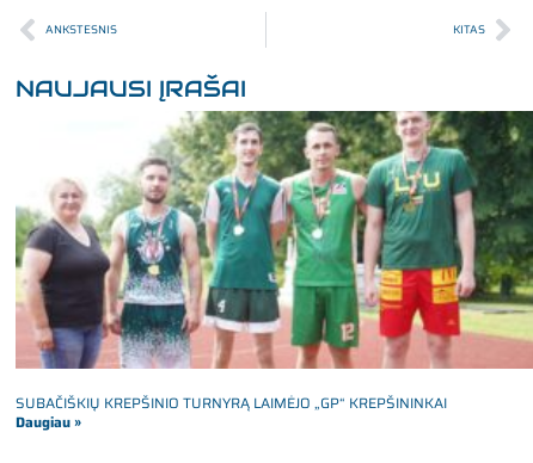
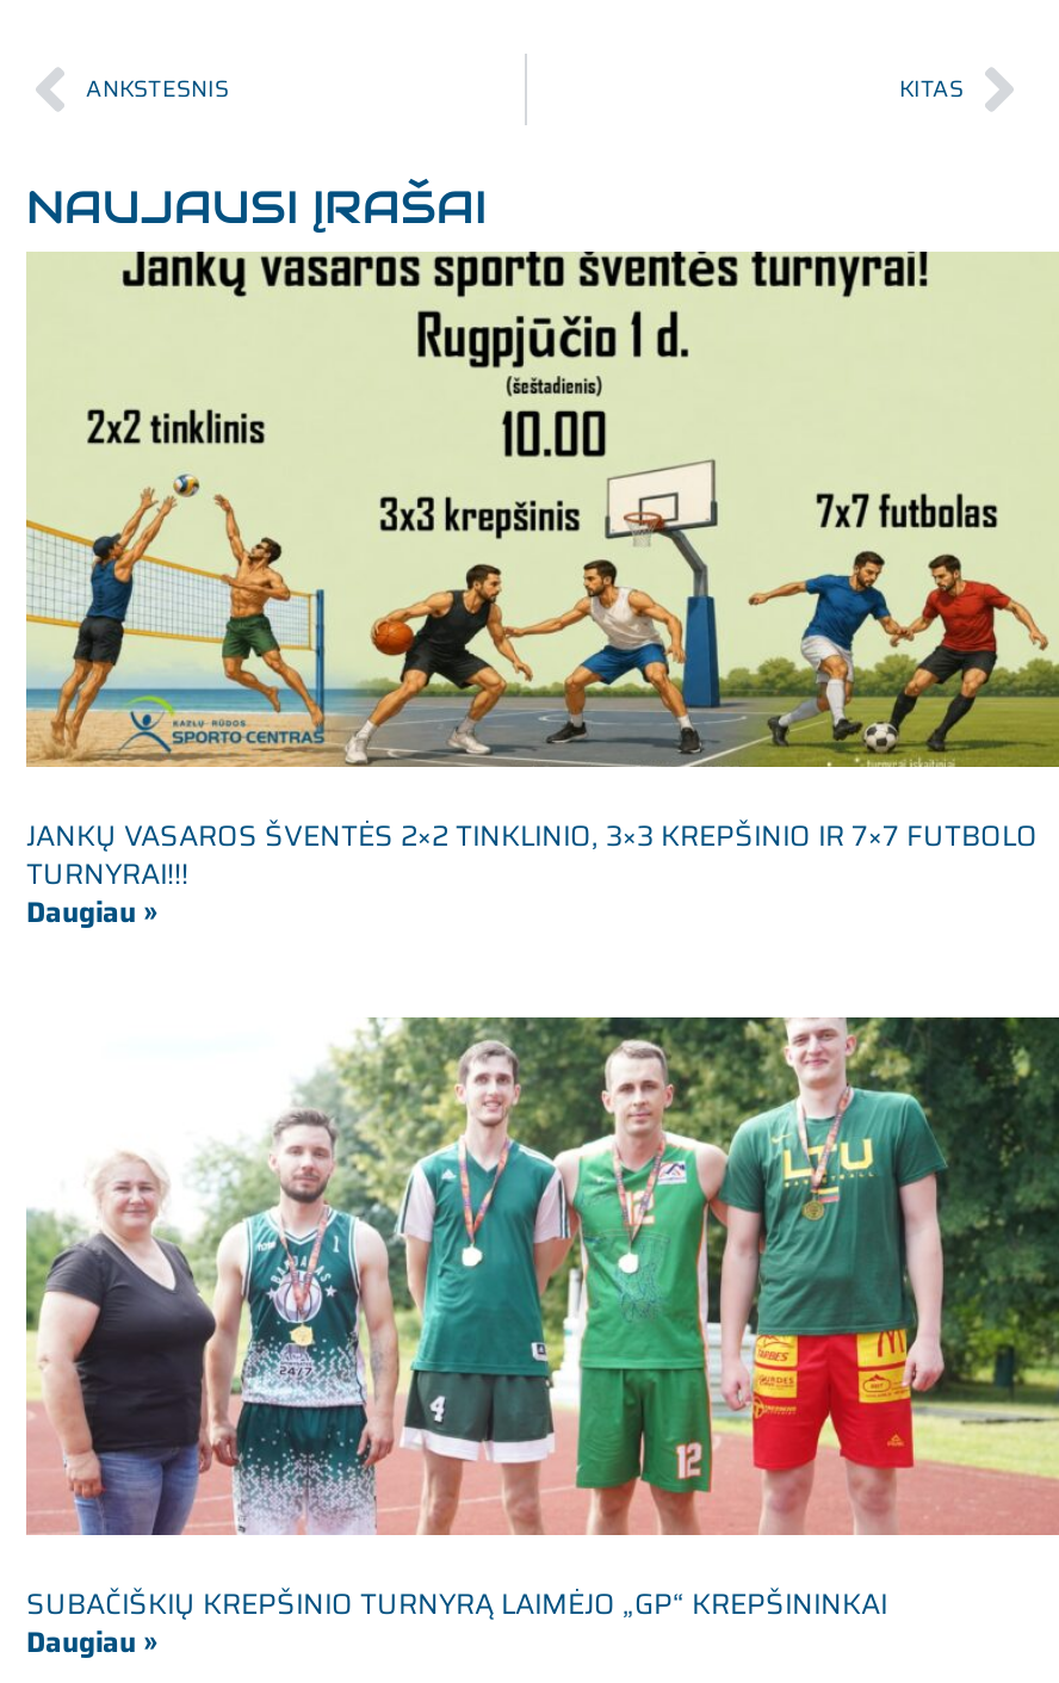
+ [image]
+ JANKŲ VASAROS ŠVENTĖS 2×2 TINKLINIO, 3×3 KREPŠINIO IR 7×7 FUTBOLO
+ TURNYRAI!!!
+ Daugiau »
